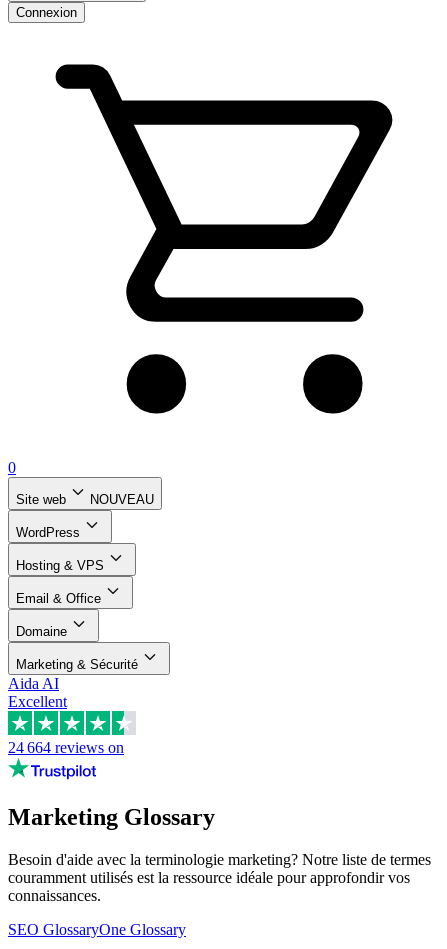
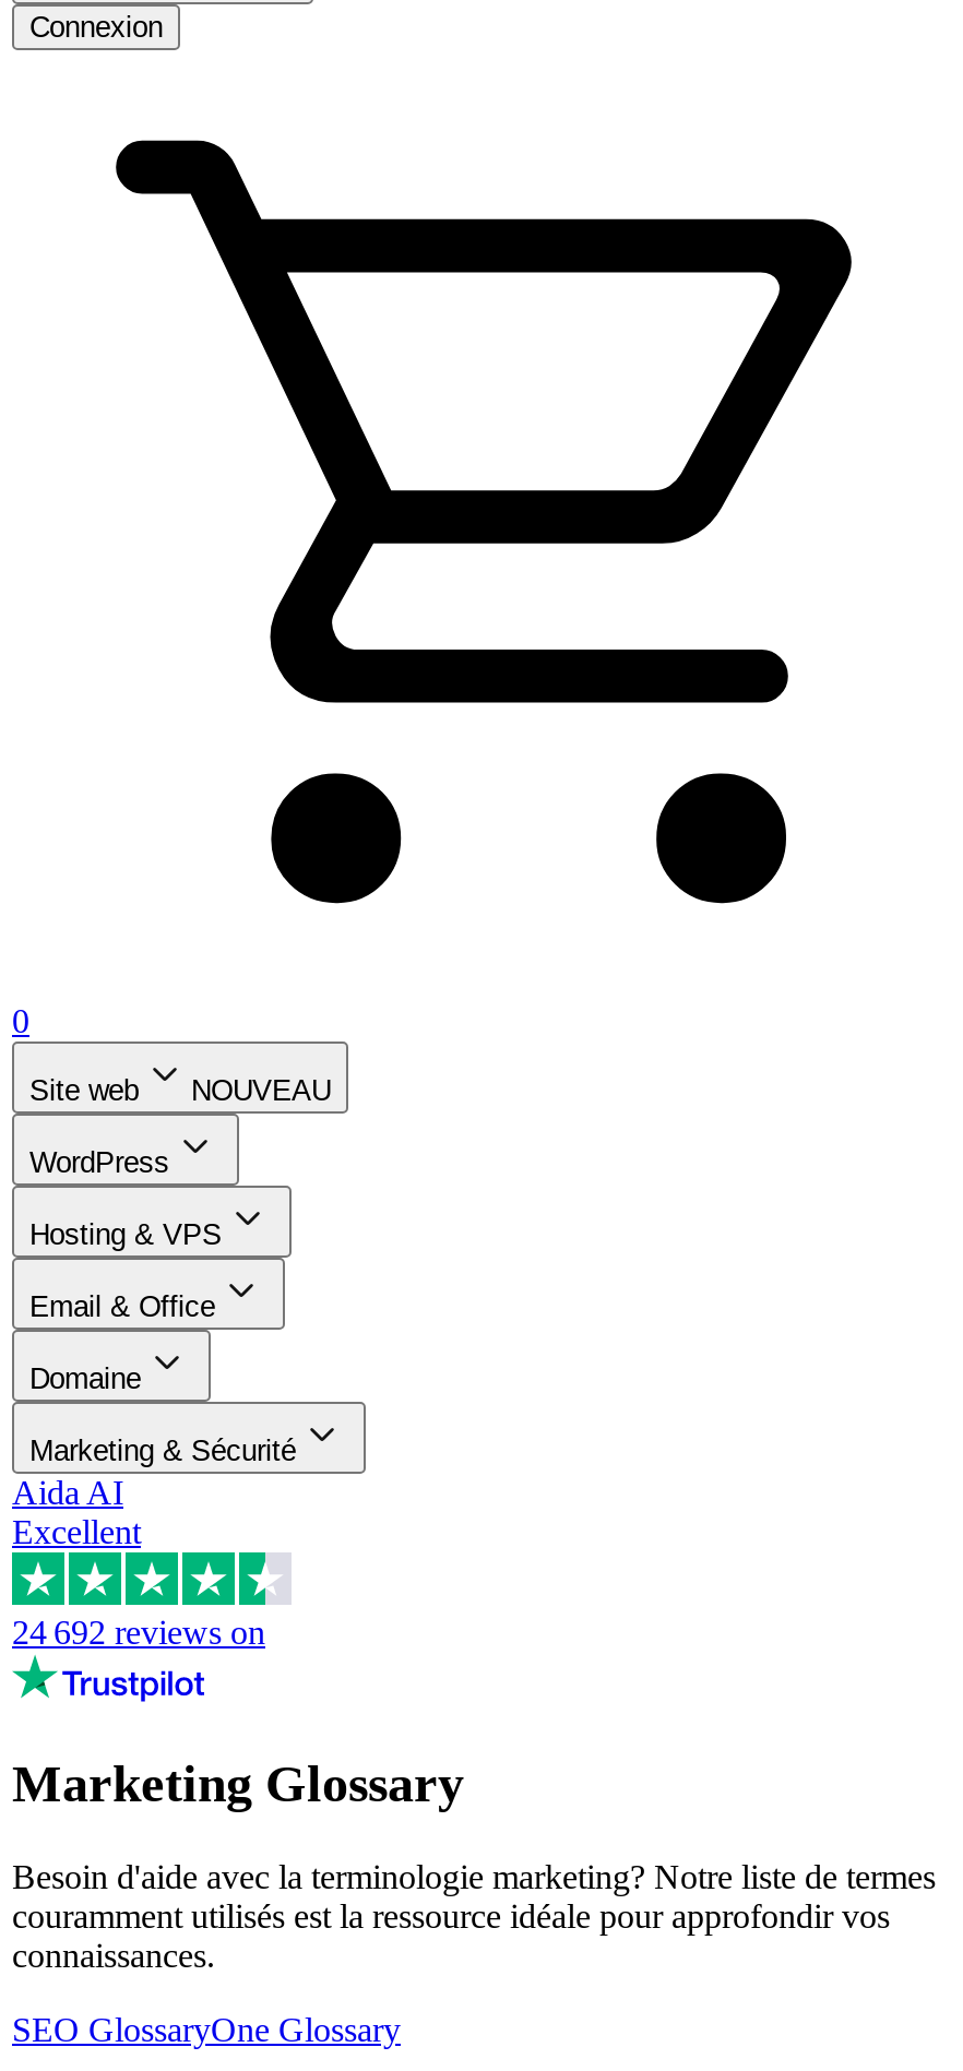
- 24 664 reviews on
+ 24 692 reviews on
